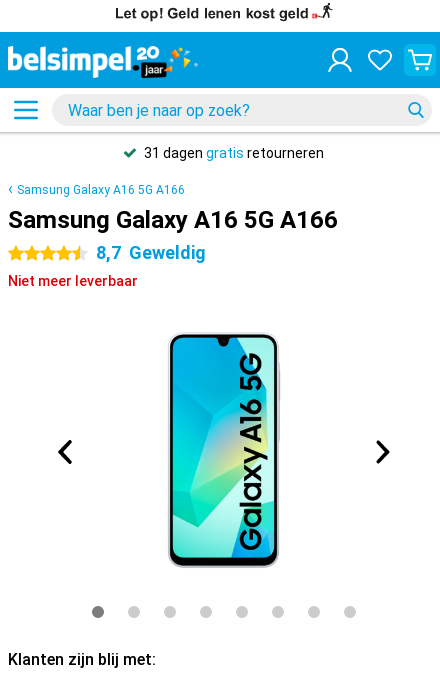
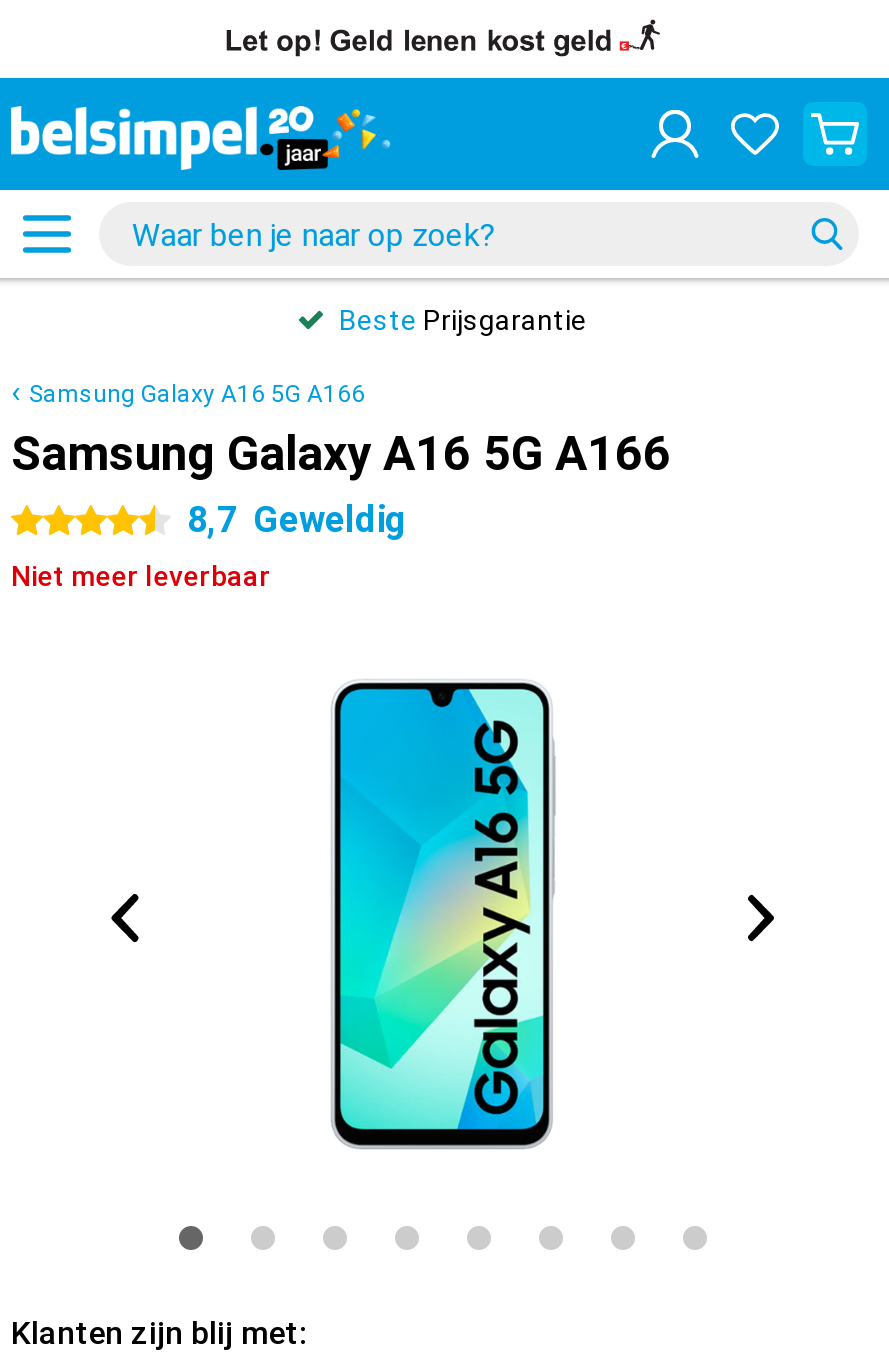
- 31 dagen gratis retourneren
+ Beste Prijsgarantie
